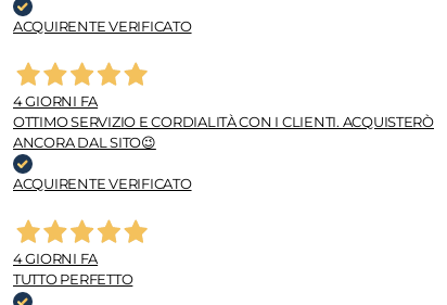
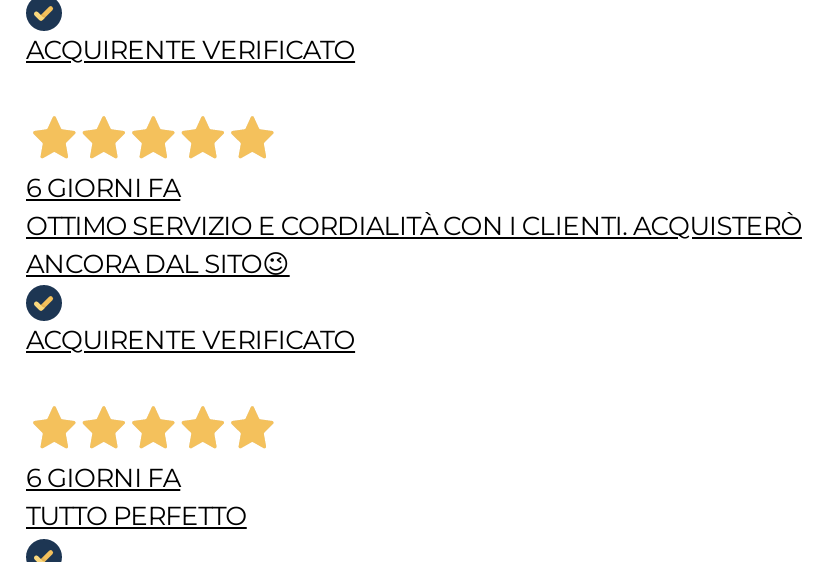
- 4 GIORNI FA
+ 6 GIORNI FA

- 4 GIORNI FA
+ 6 GIORNI FA
